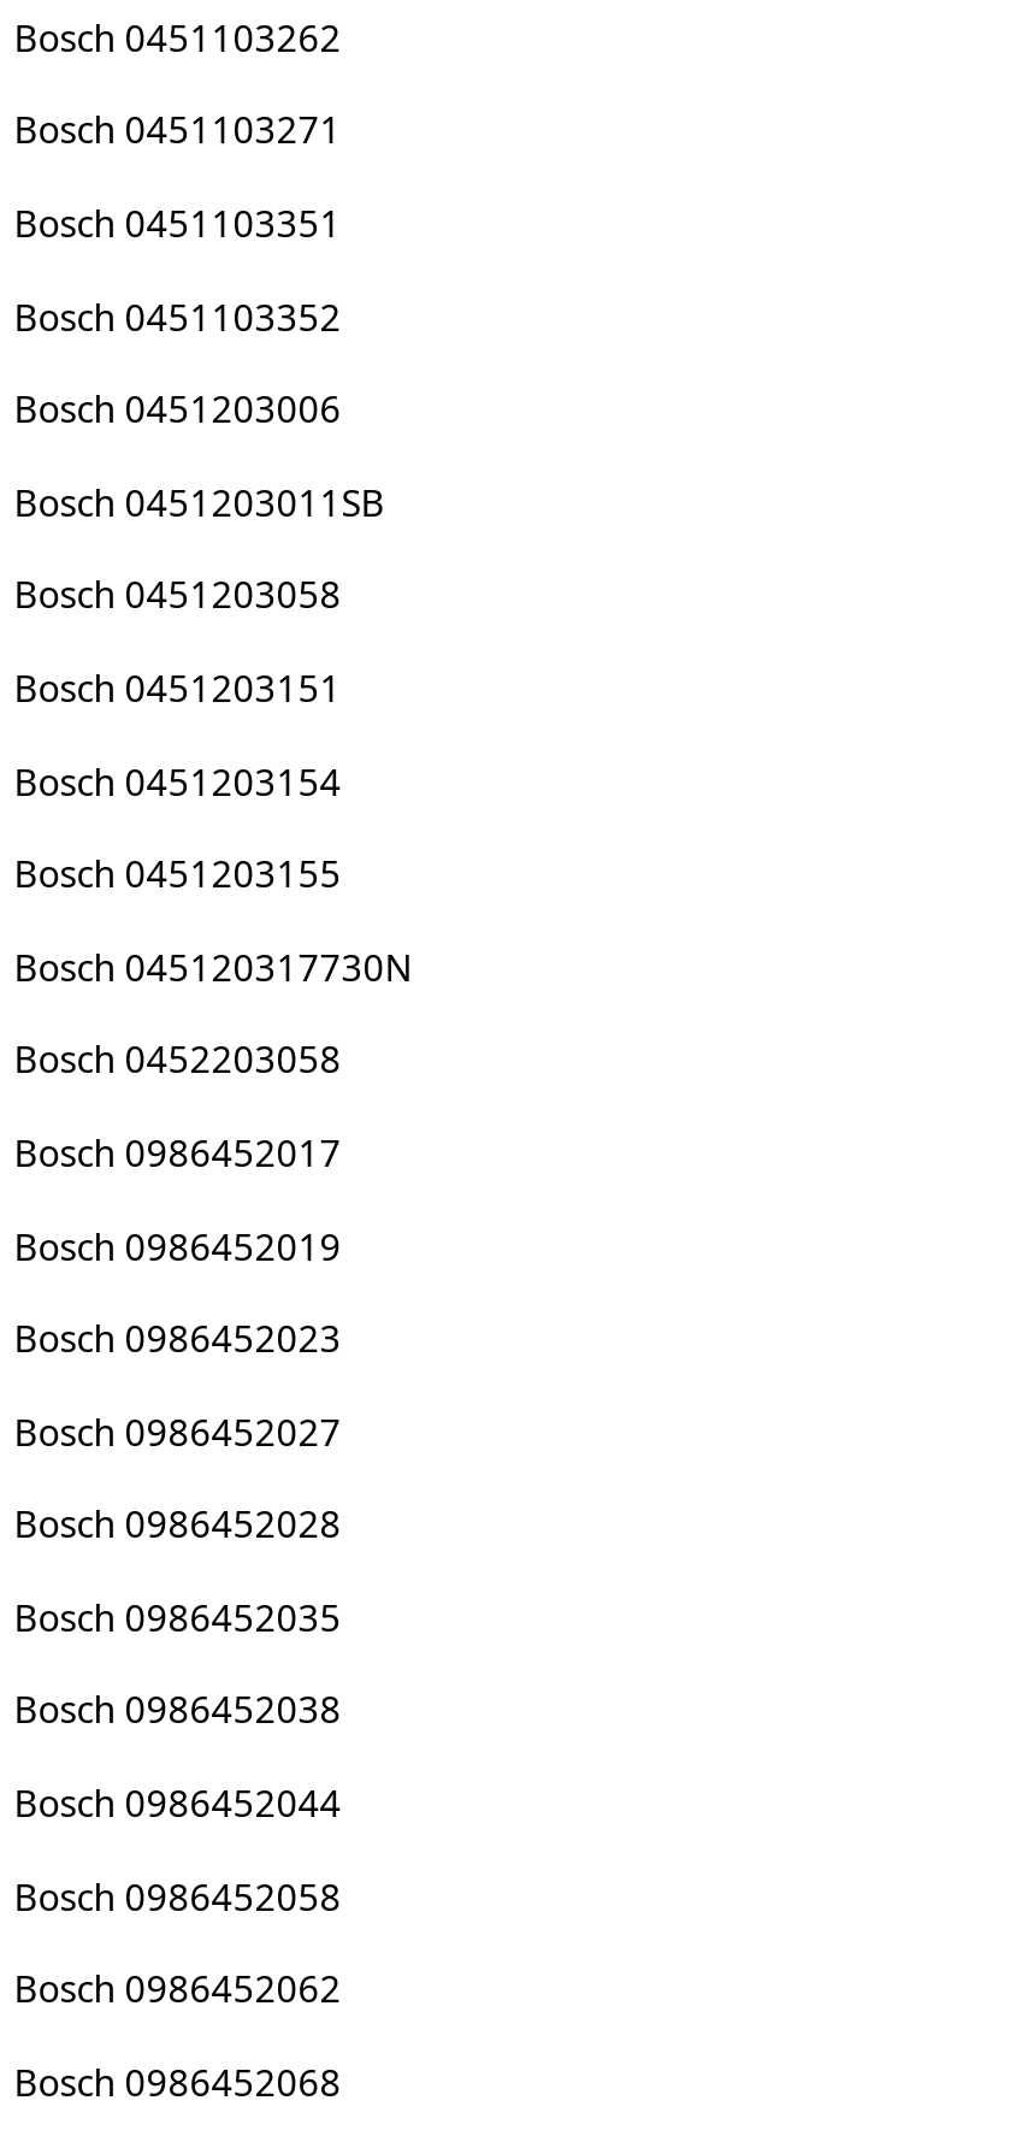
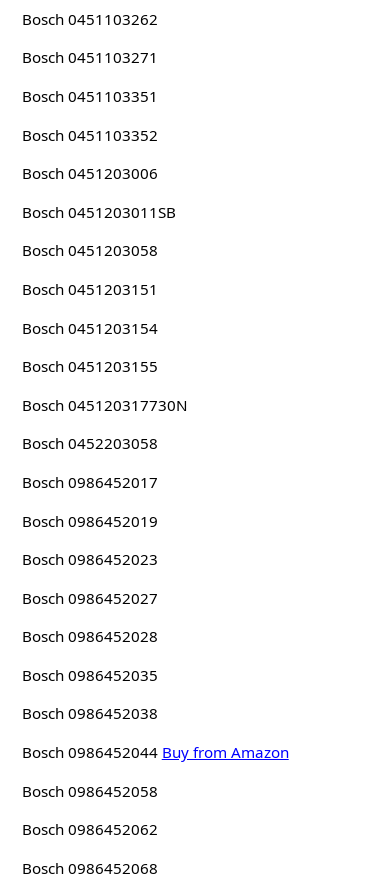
- Bosch 0986452044
+ Bosch 0986452044 Buy from Amazon
